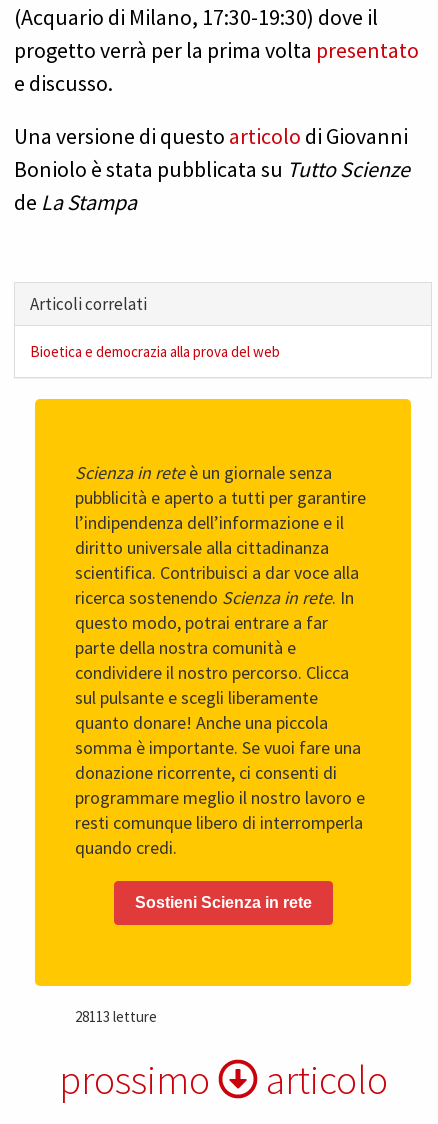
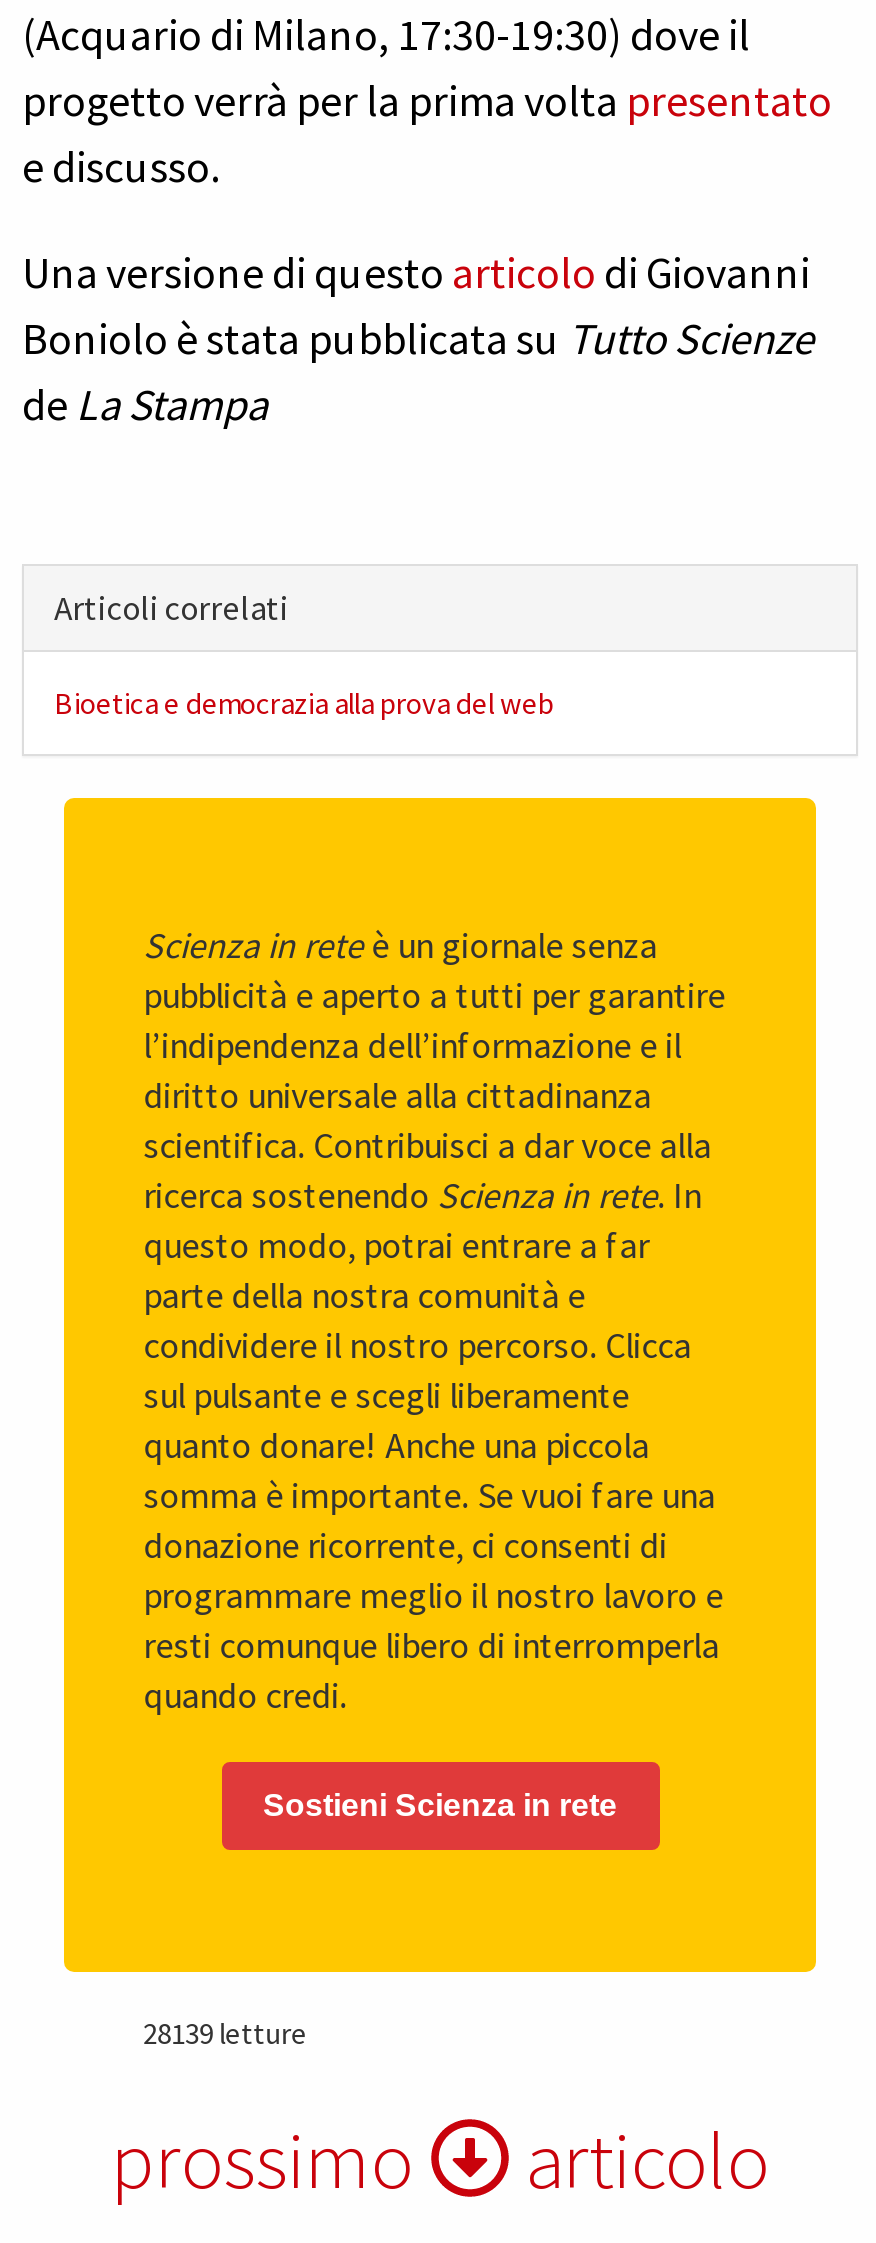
- 28113 letture
+ 28139 letture
